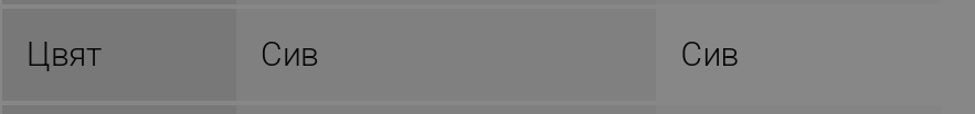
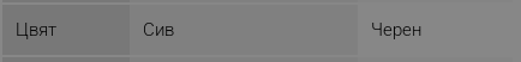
- Сив
+ Черен
